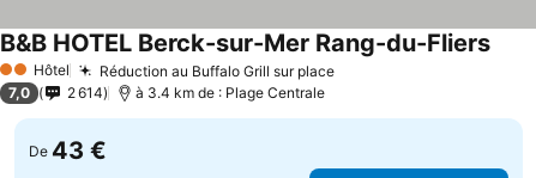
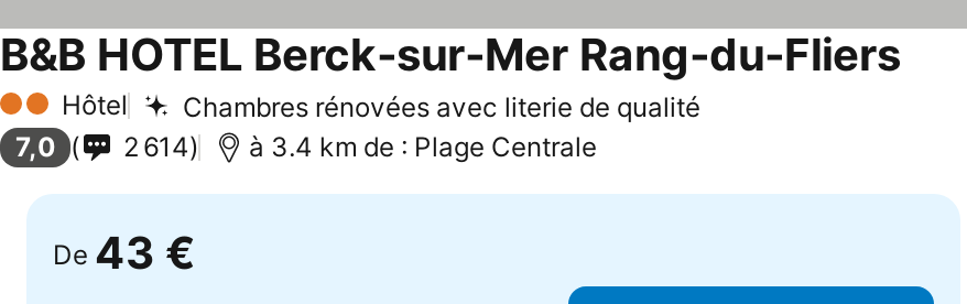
- Réduction au Buffalo Grill sur place
+ Chambres rénovées avec literie de qualité
